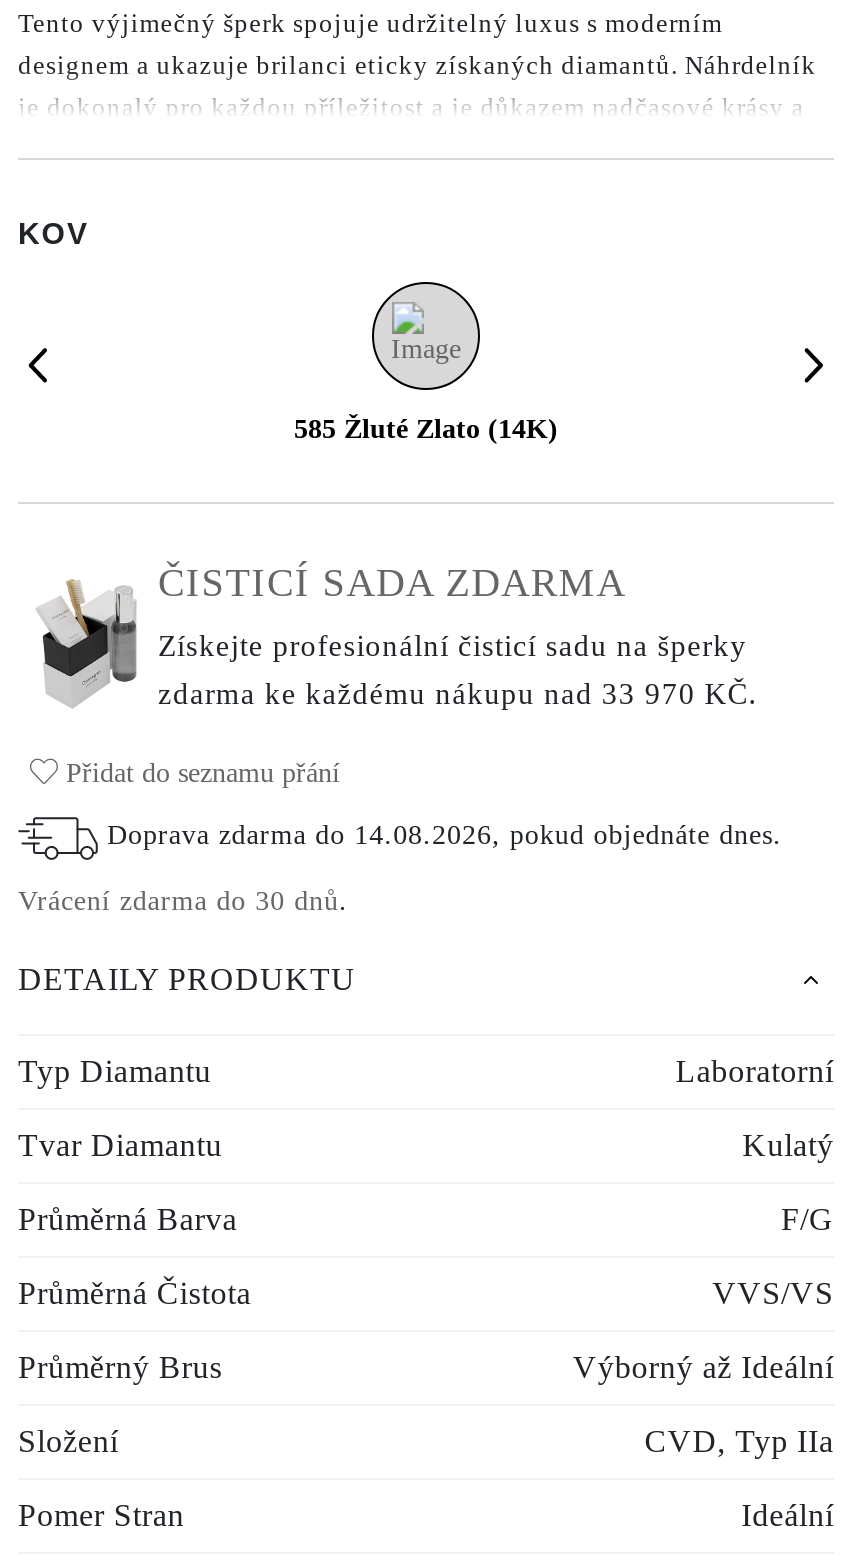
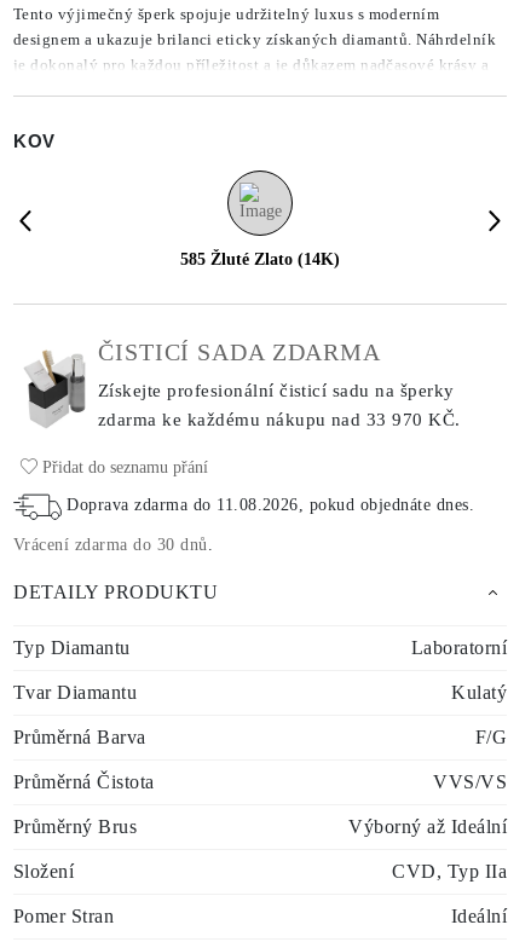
- Doprava zdarma do 14.08.2026, pokud objednáte dnes.
+ Doprava zdarma do 11.08.2026, pokud objednáte dnes.
